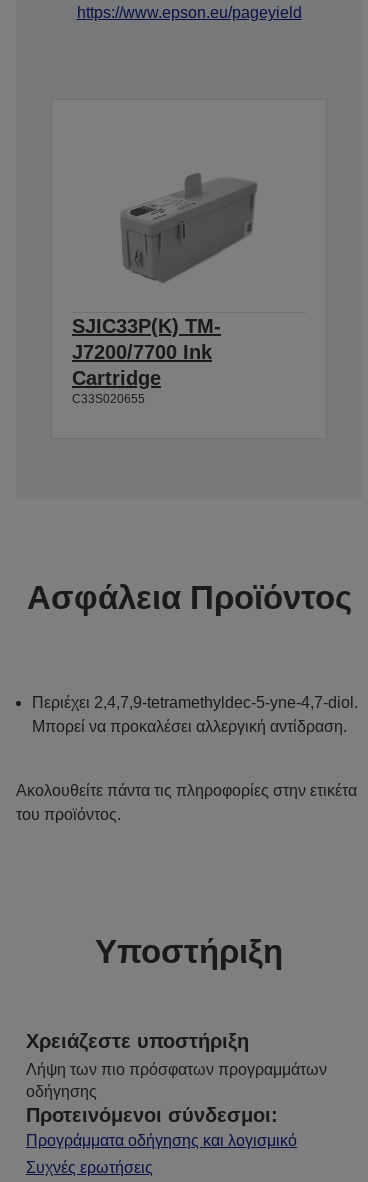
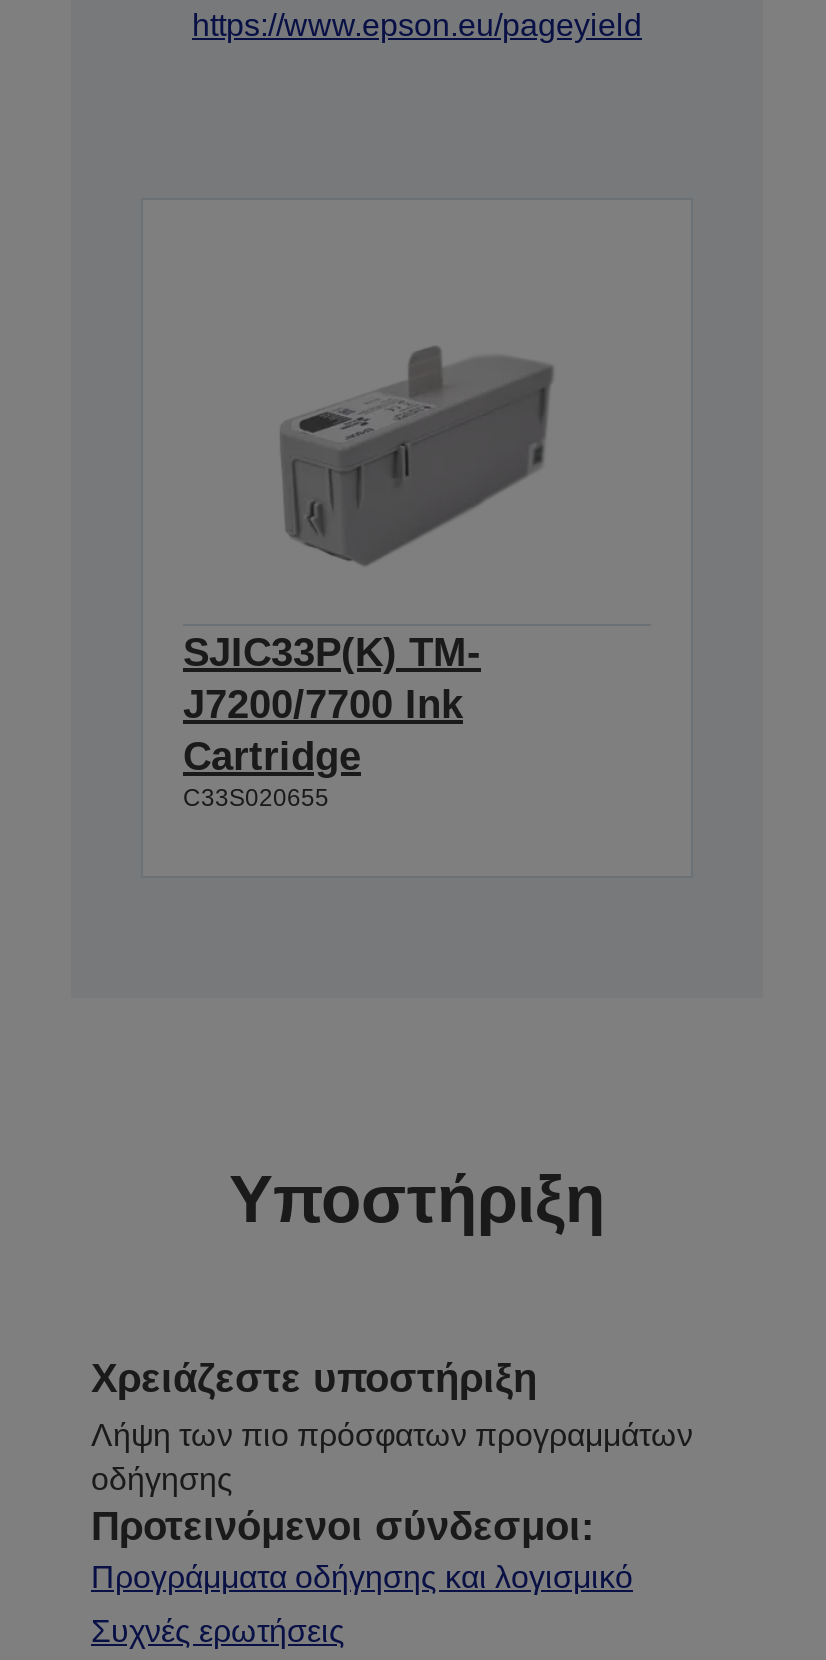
- Ασφάλεια Προϊόντος
- Περιέχει 2,4,7,9-tetramethyldec-5-yne-4,7-diol.
- Μπορεί να προκαλέσει αλλεργική αντίδραση.

- Ακολουθείτε πάντα τις πληροφορίες στην ετικέτα
- του προϊόντος.
